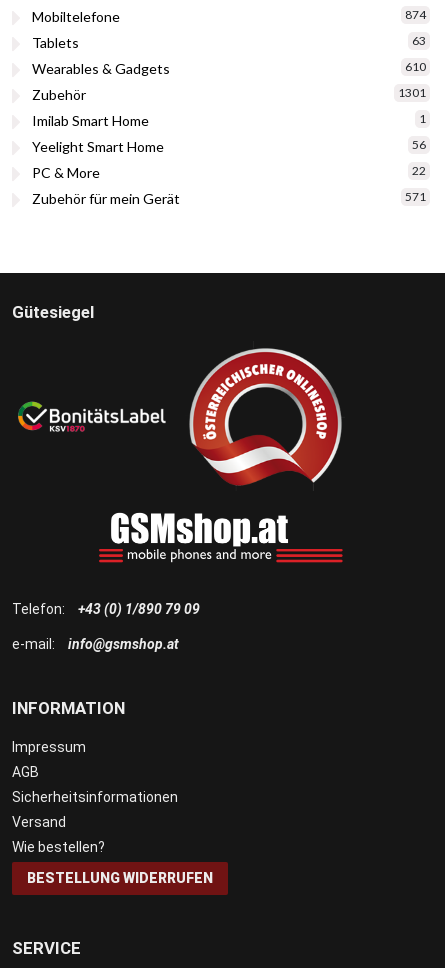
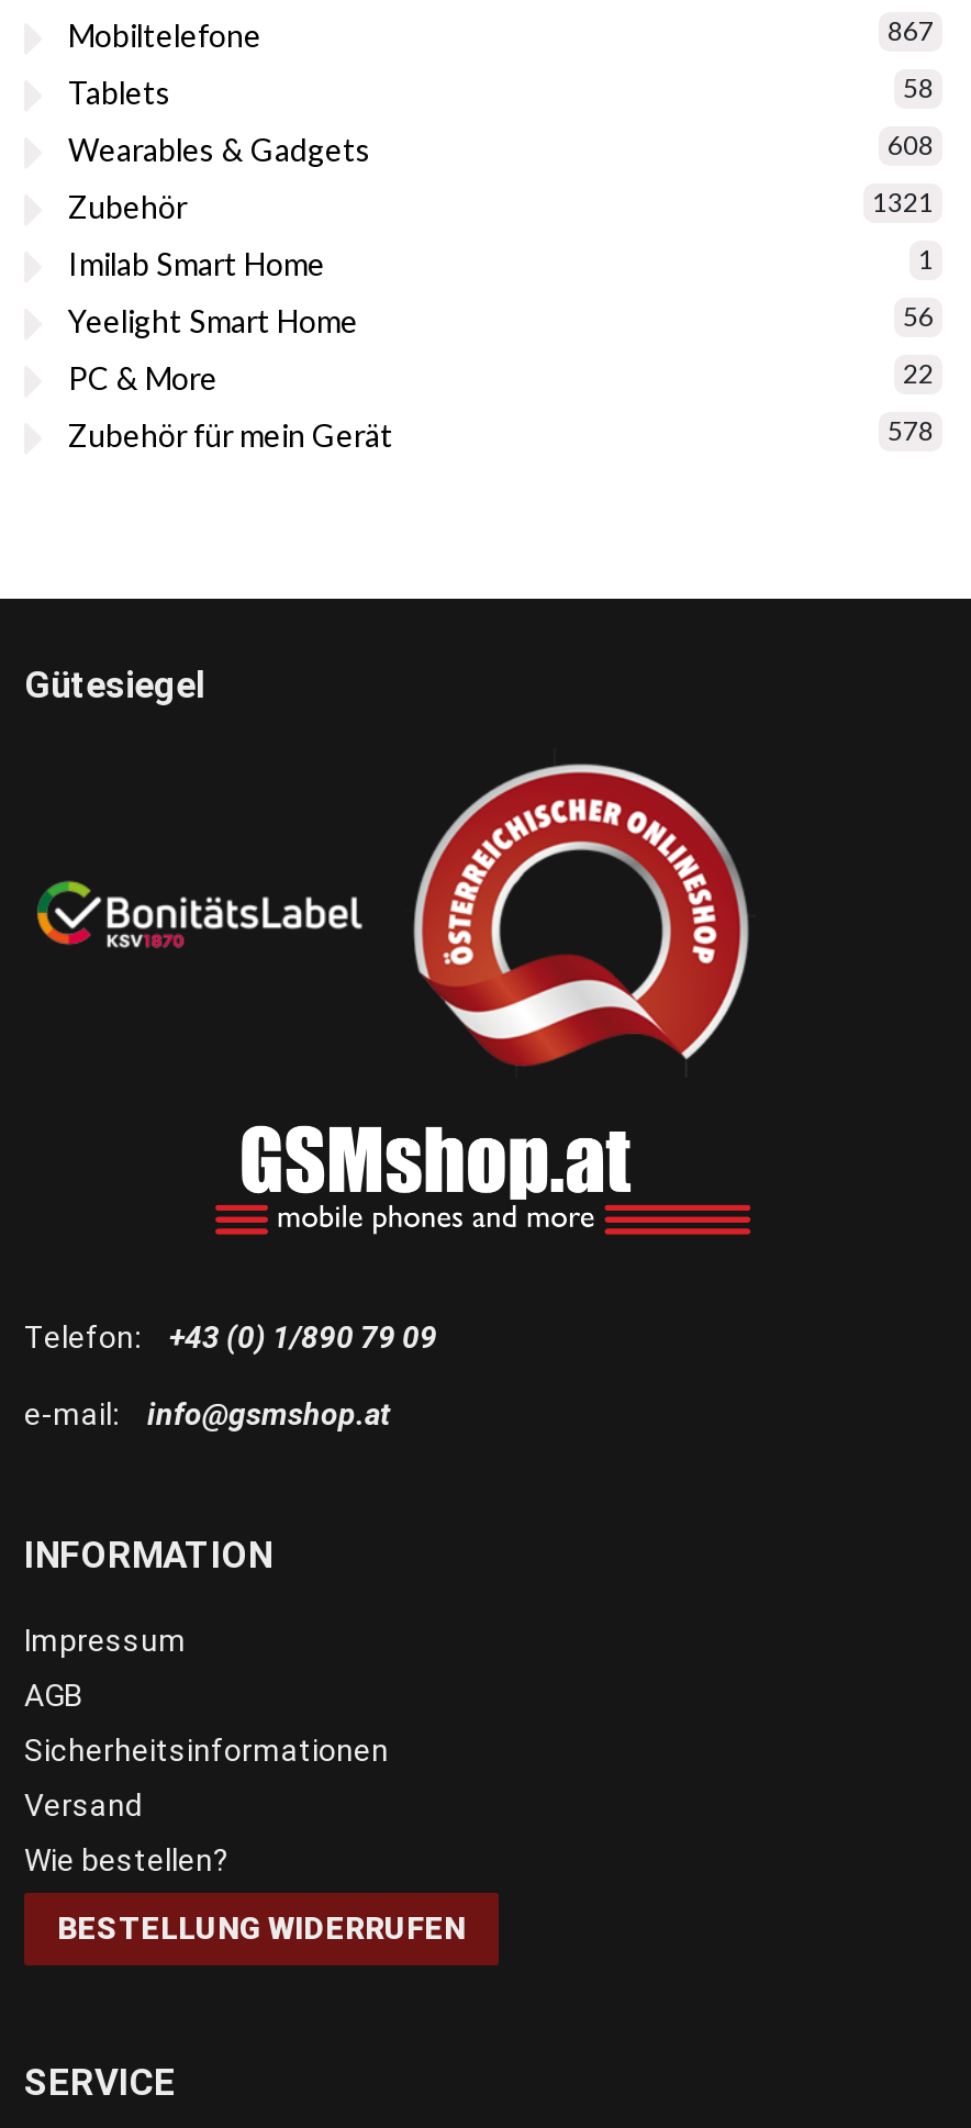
- 874
+ 867

- 63
+ 58

- 610
+ 608

- 1301
+ 1321

- 571
+ 578
